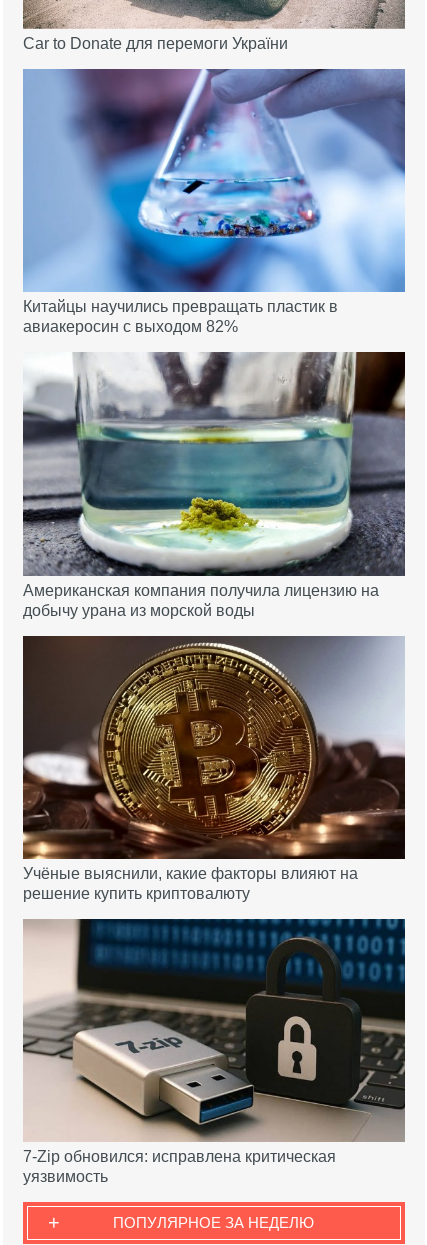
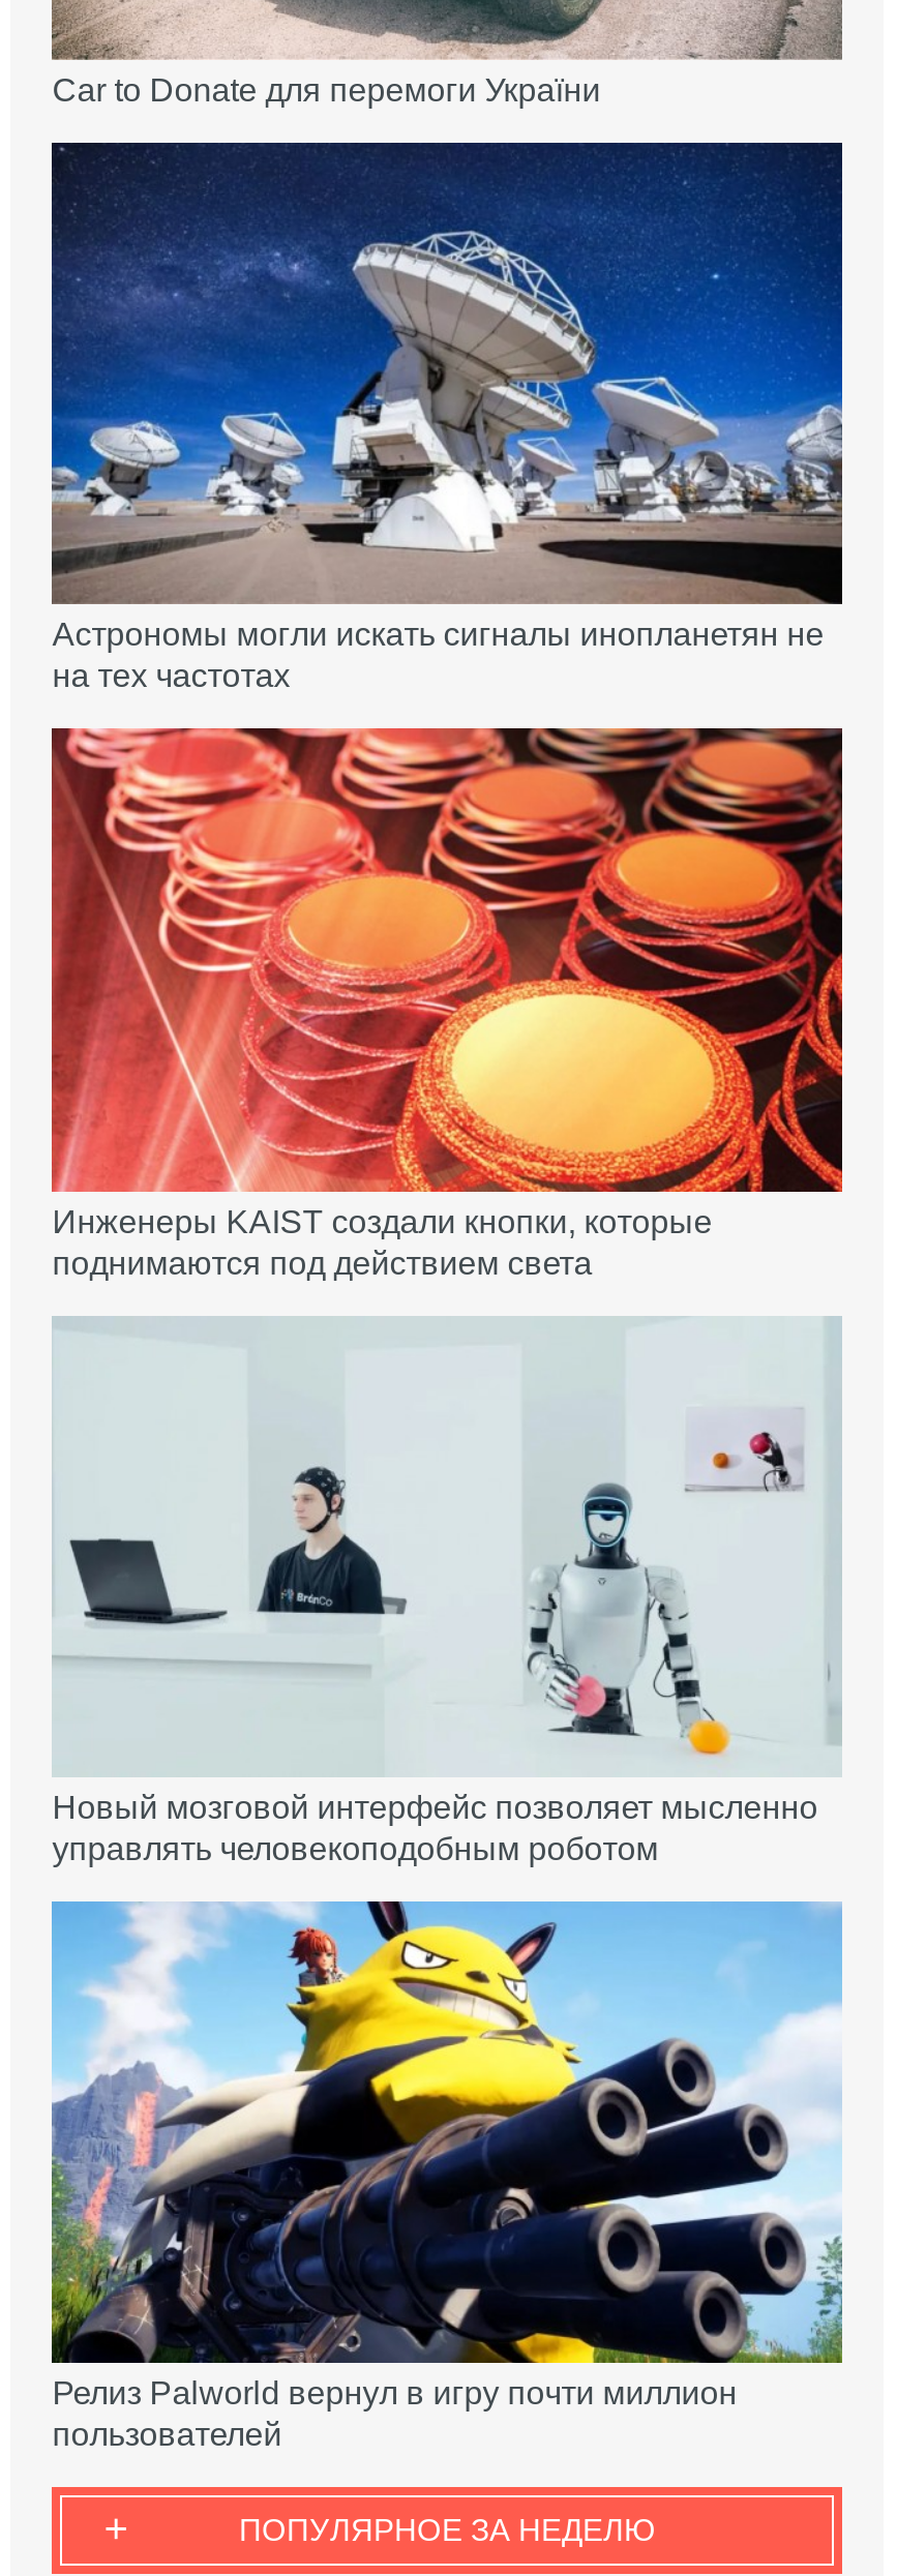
- [image]
- Китайцы научились превращать пластик в
- авиакеросин с выходом 82%
+ [image]
+ Астрономы могли искать сигналы инопланетян не
+ на тех частотах

- [image]
- Американская компания получила лицензию на
- добычу урана из морской воды
+ [image]
+ Инженеры KAIST создали кнопки, которые
+ поднимаются под действием света

- [image]
- Учёные выяснили, какие факторы влияют на
- решение купить криптовалюту
+ [image]
+ Новый мозговой интерфейс позволяет мысленно
+ управлять человекоподобным роботом

- [image]
- 7-Zip обновился: исправлена критическая
- уязвимость
+ [image]
+ Релиз Palworld вернул в игру почти миллион
+ пользователей
